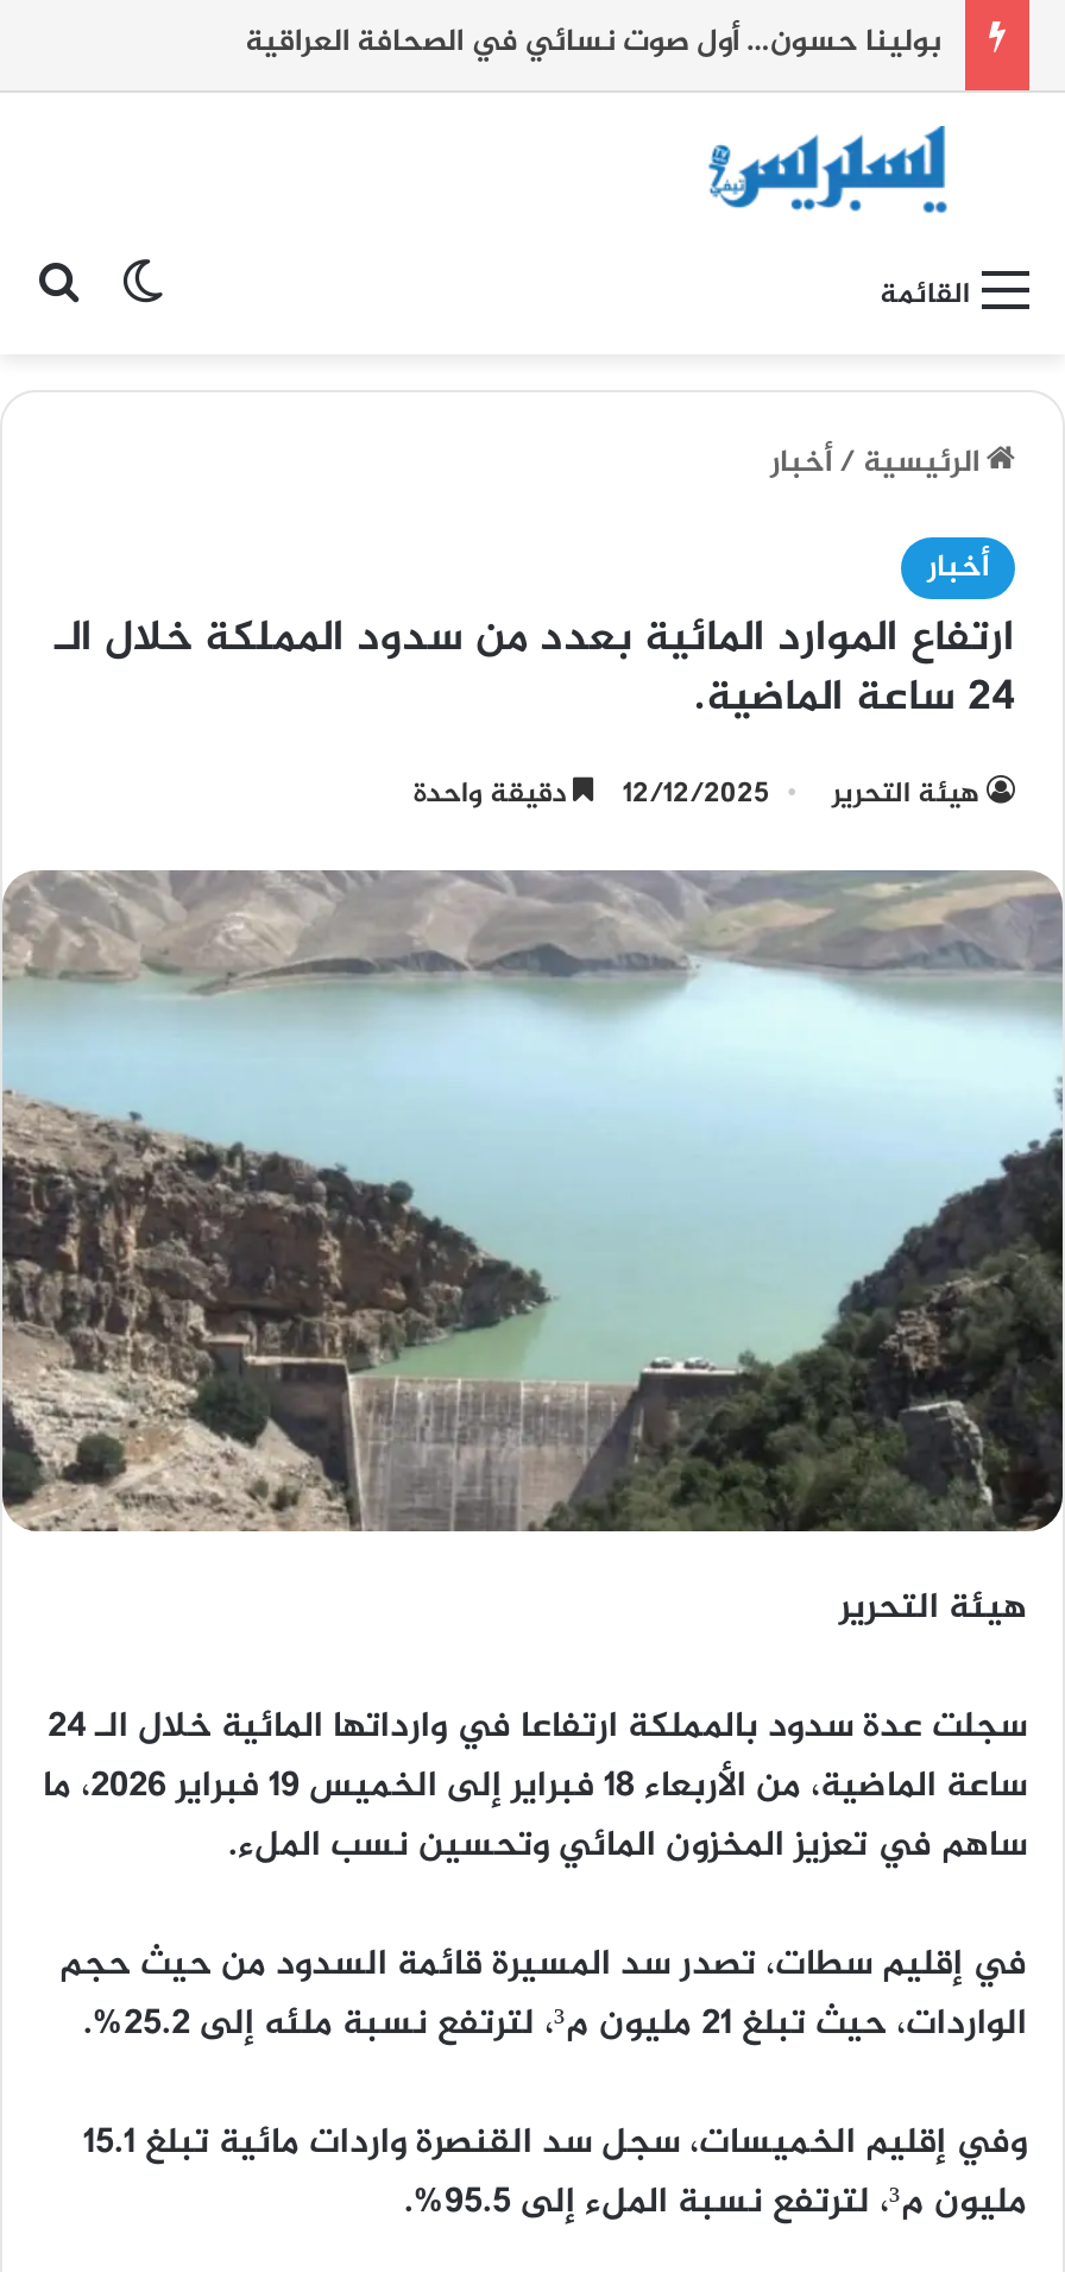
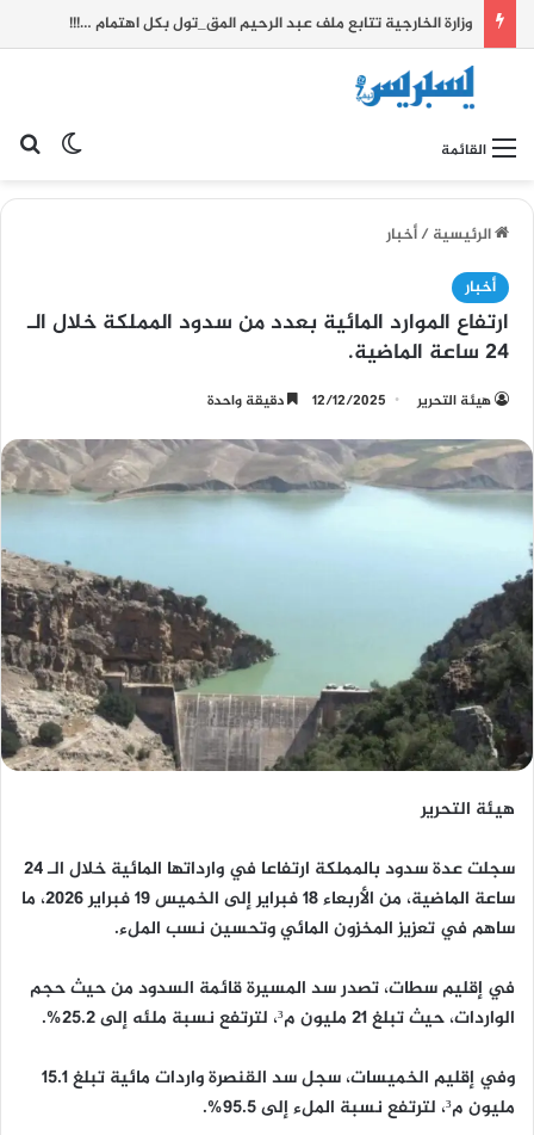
- بولينا حسون… أول صوت نسائي في الصحافة العراقية
+ وزارة الخارجية تتابع ملف عبد الرحيم المق_تول بكل اهتمام …!!!
